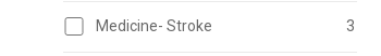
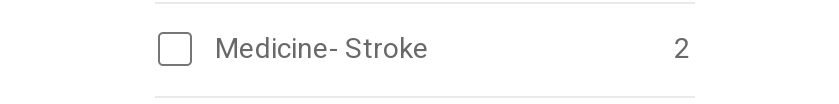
- 3
+ 2
